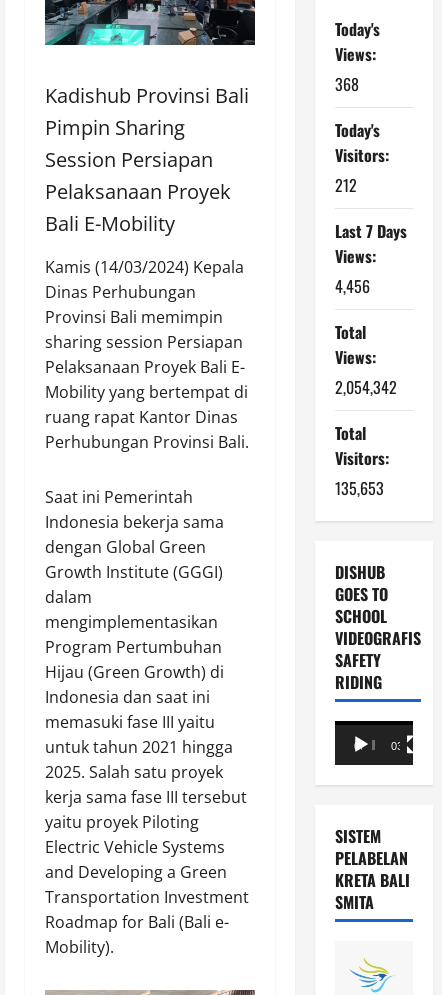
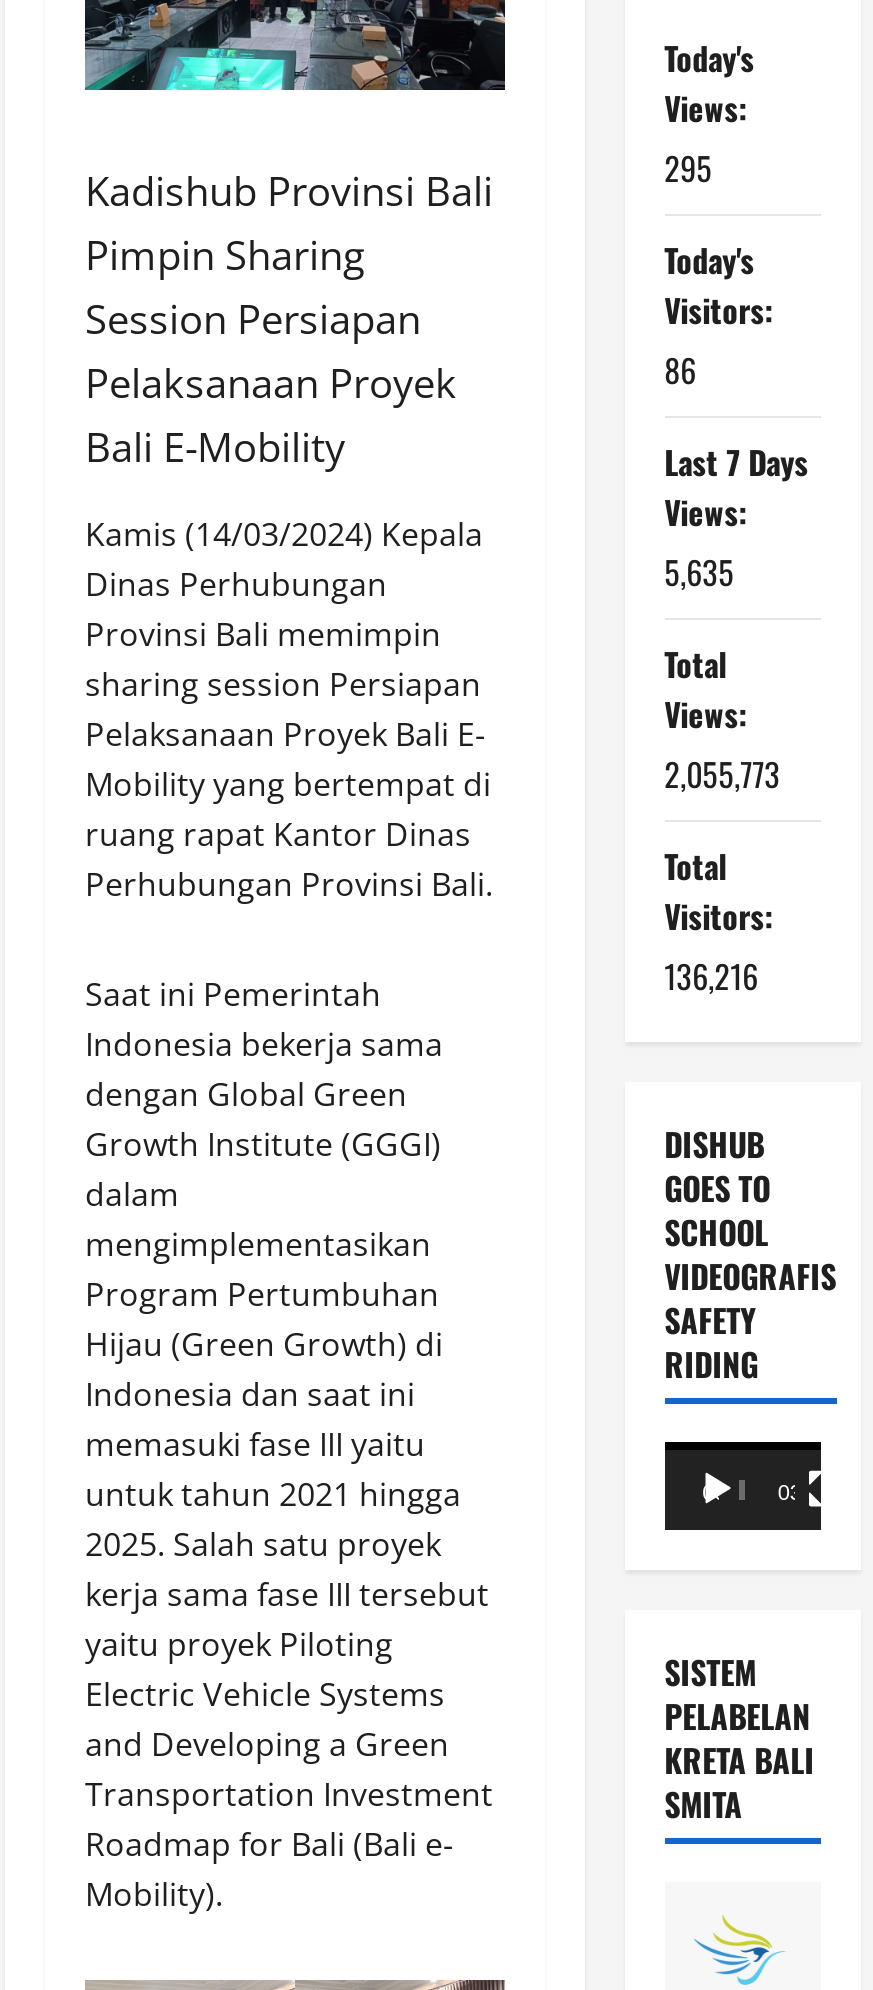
- 368
+ 295

- 212
+ 86

- 4,456
+ 5,635

- 2,054,342
+ 2,055,773

- 135,653
+ 136,216
